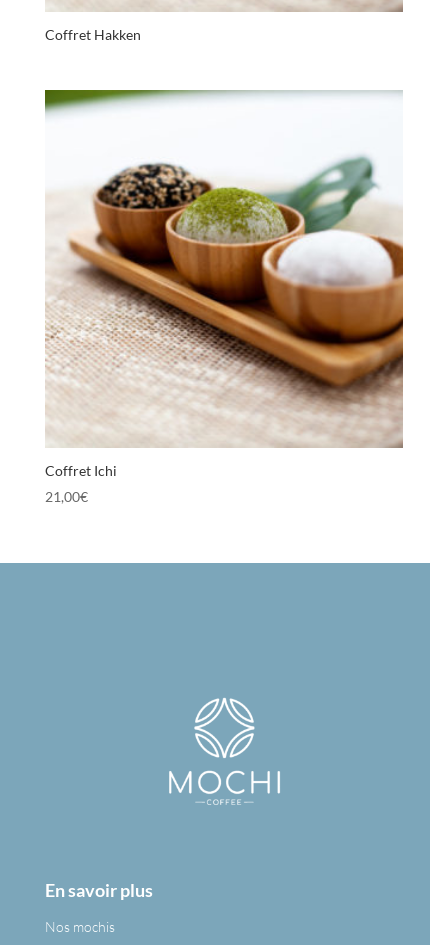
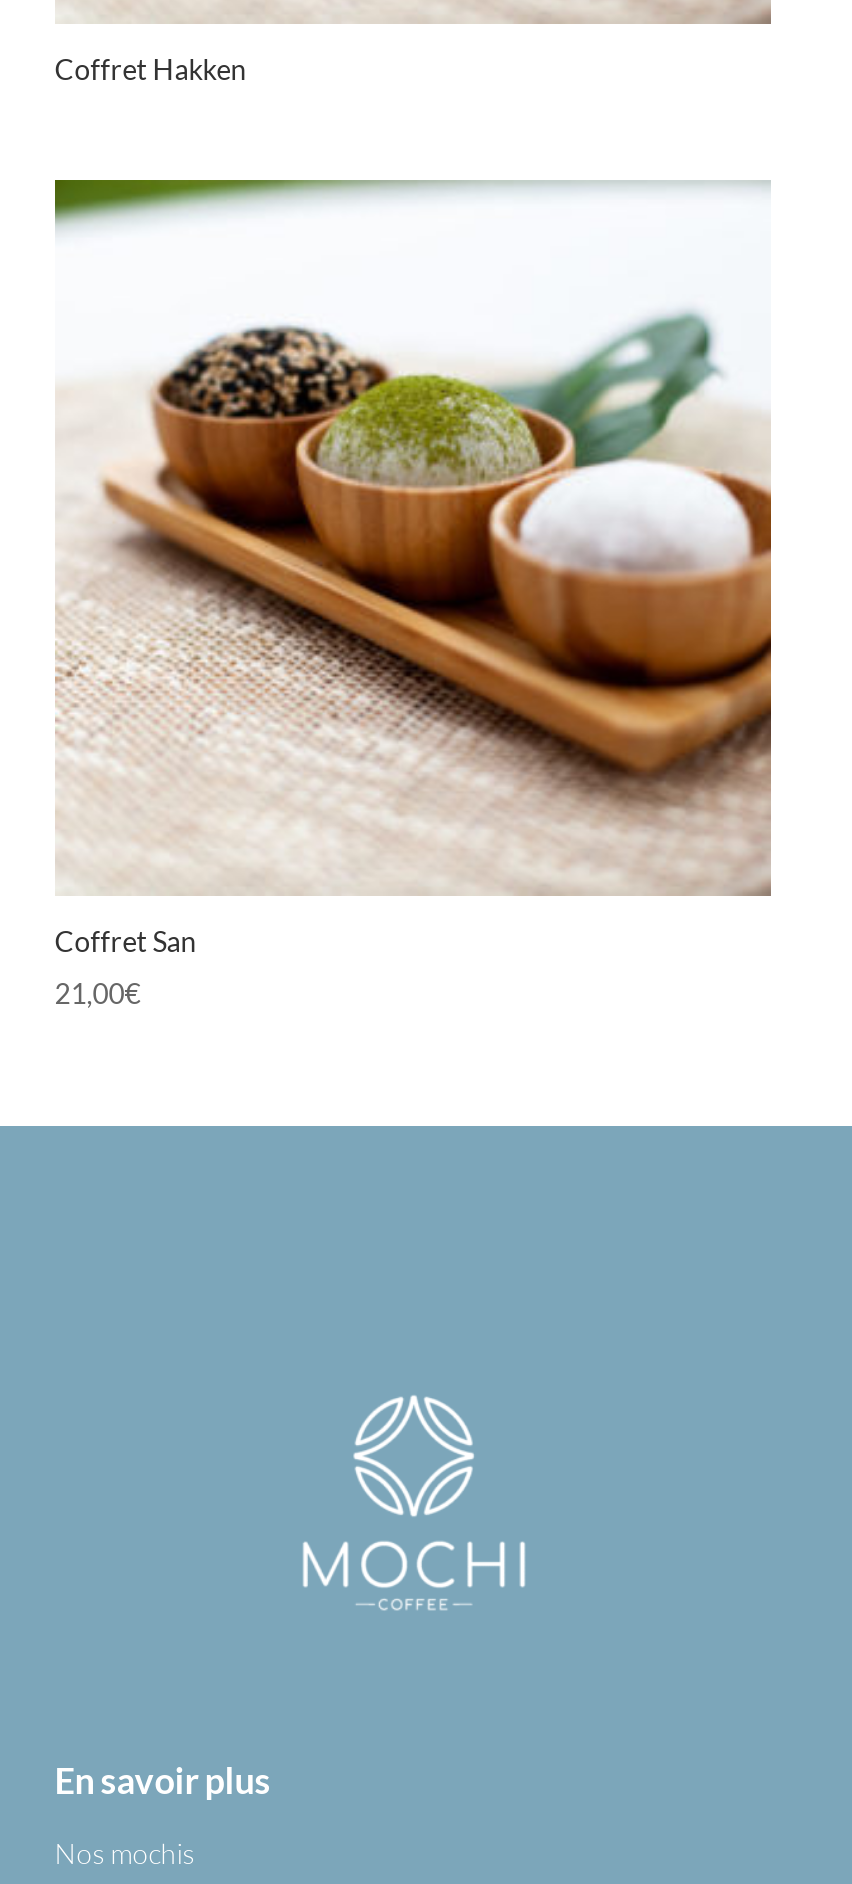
- Coffret Ichi
+ Coffret San
